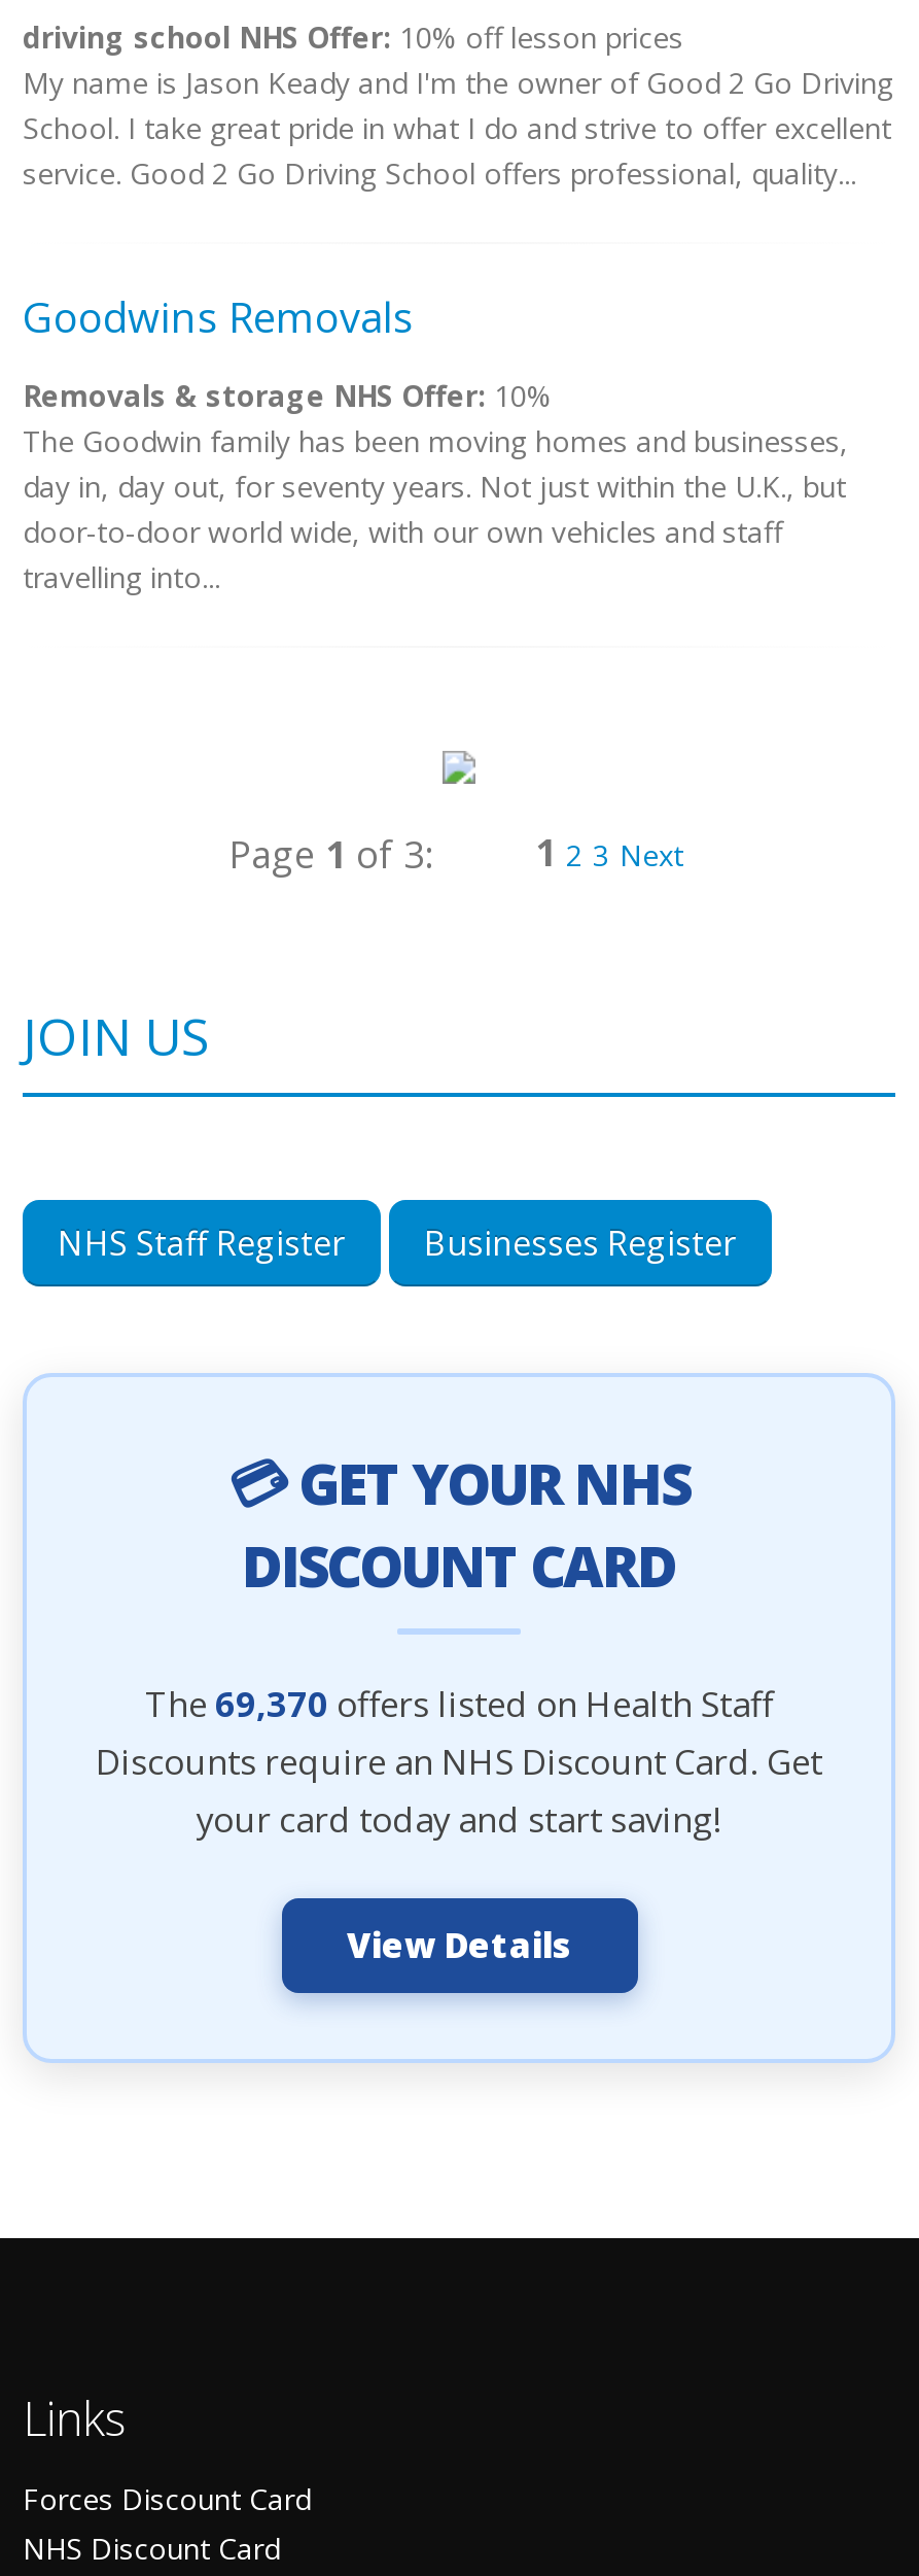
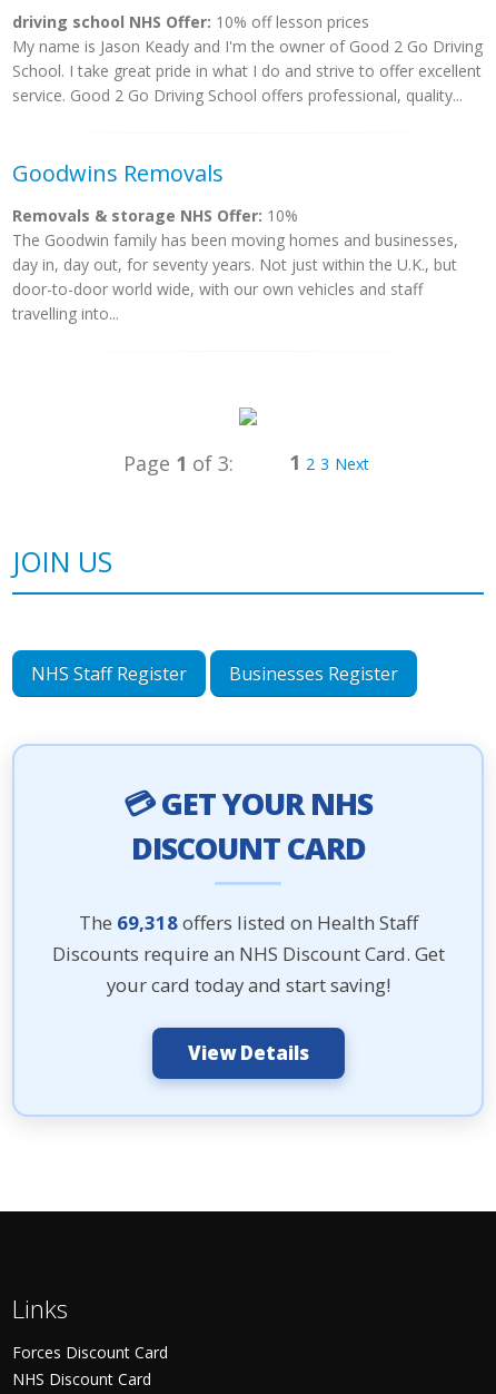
- The 69,370 offers listed on Health Staff
+ The 69,318 offers listed on Health Staff
